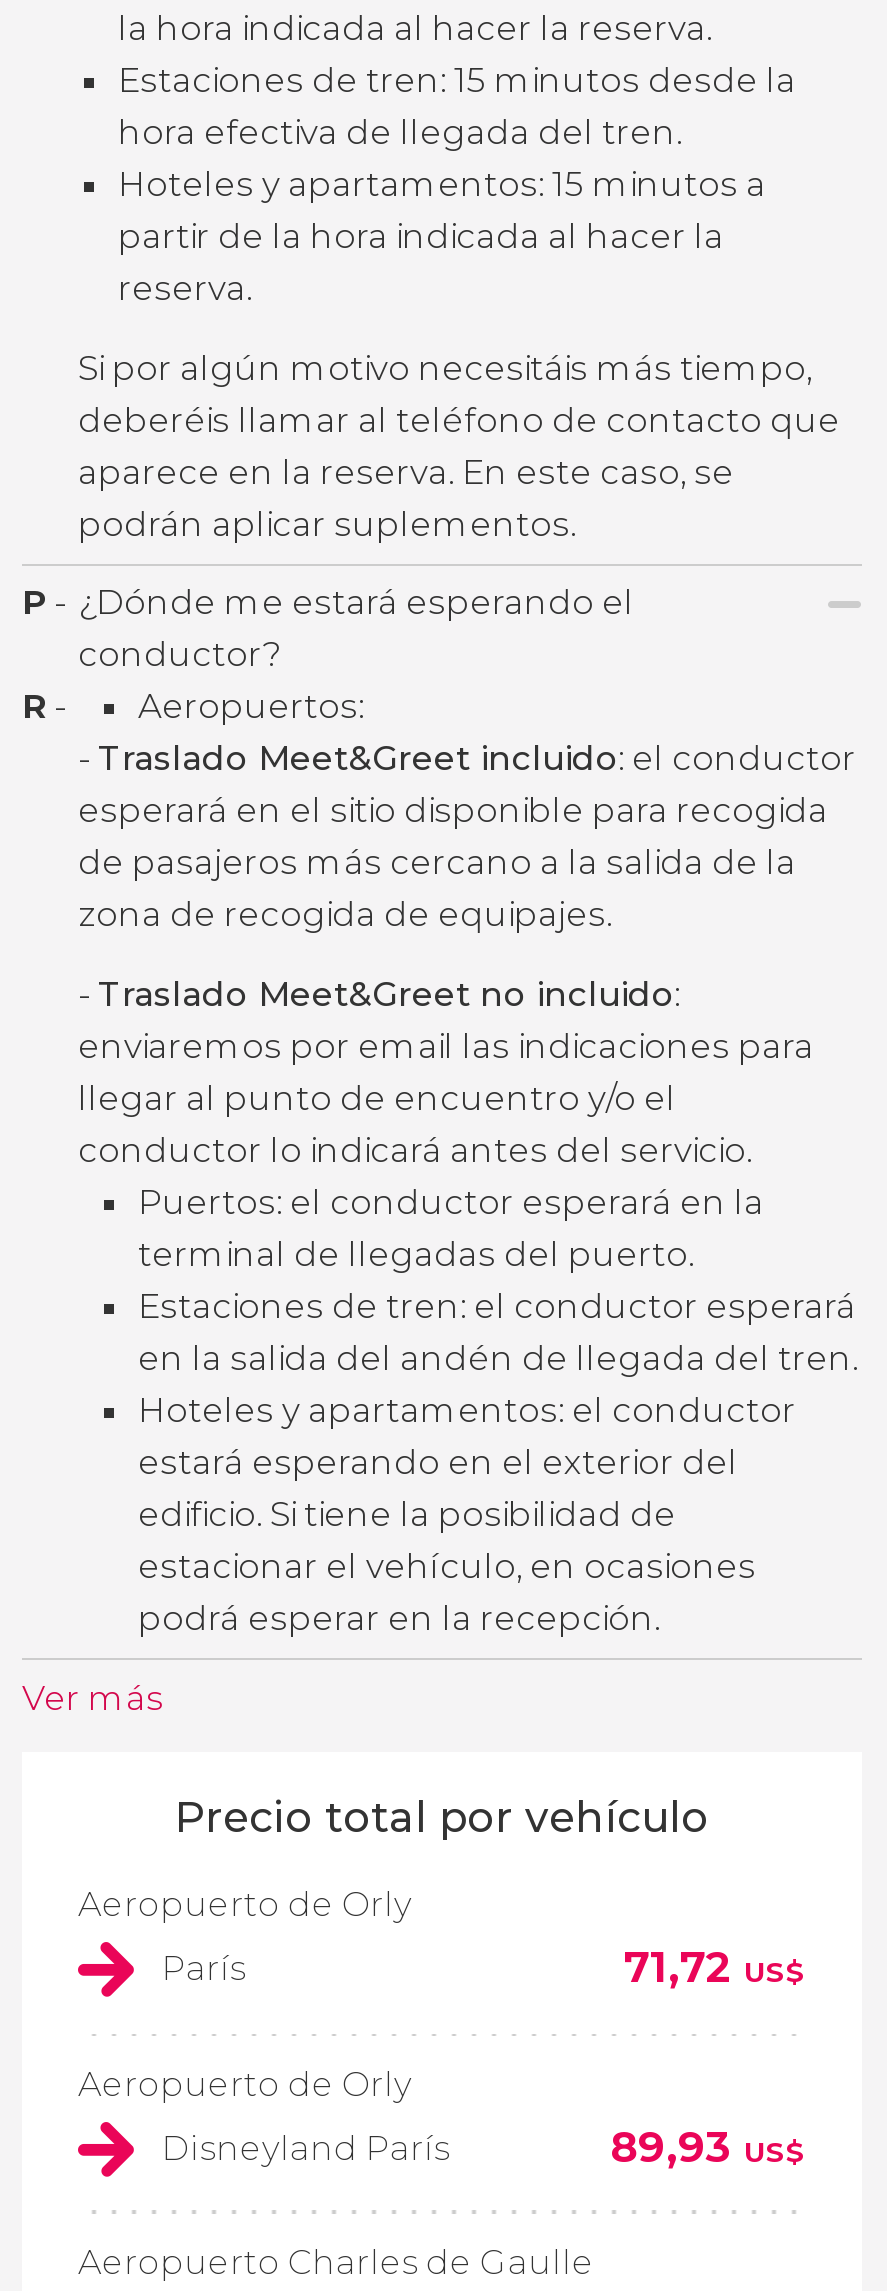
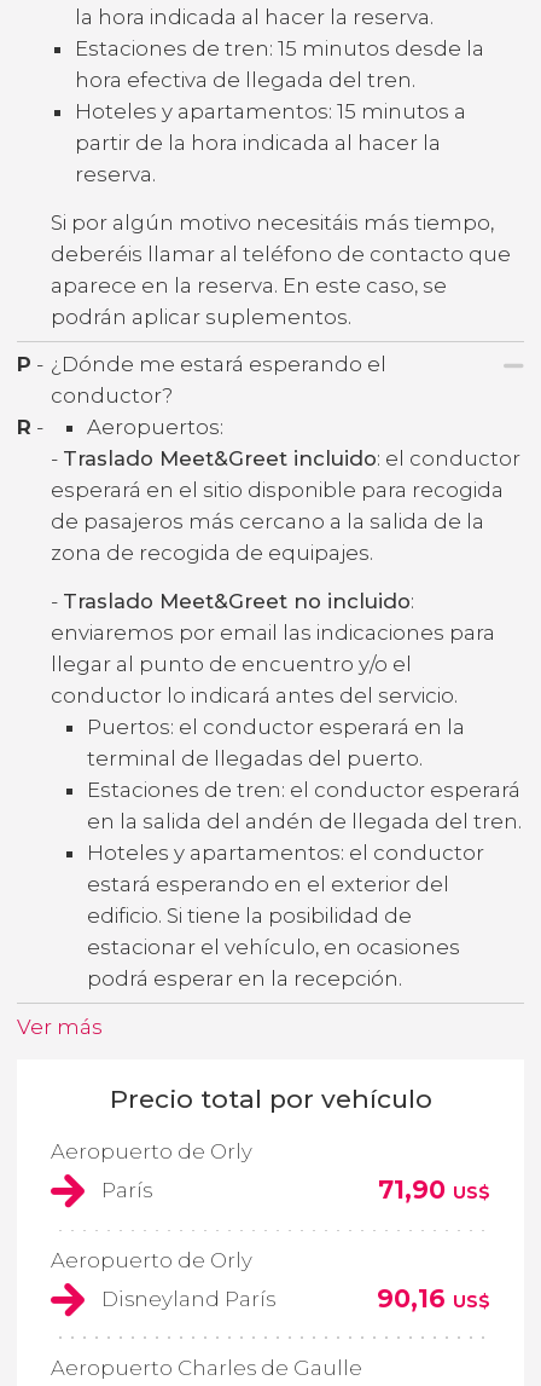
- 71,72 US$
+ 71,90 US$

- 89,93 US$
+ 90,16 US$
